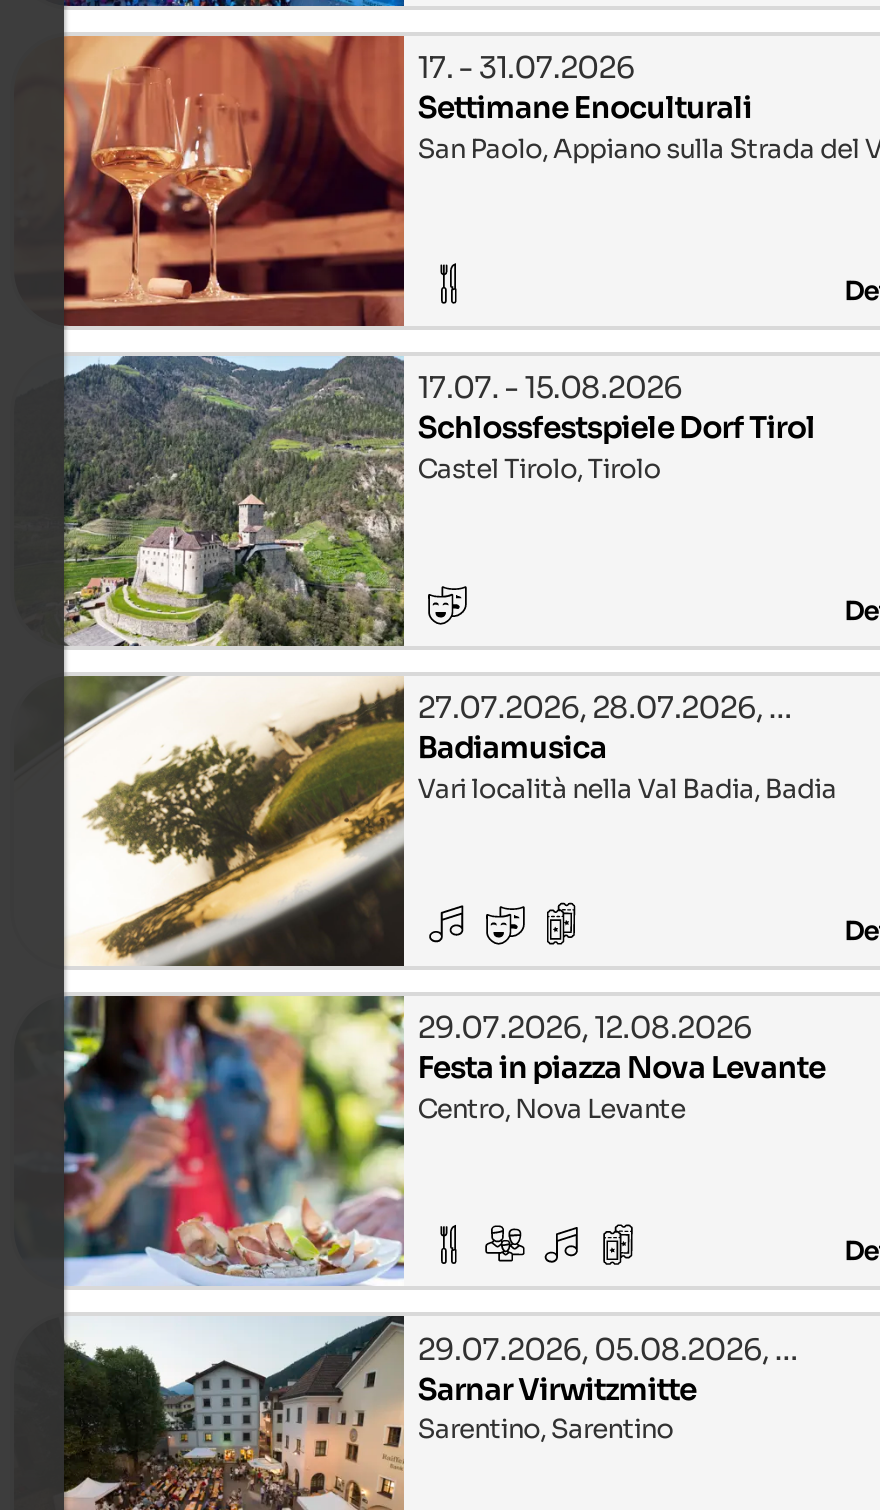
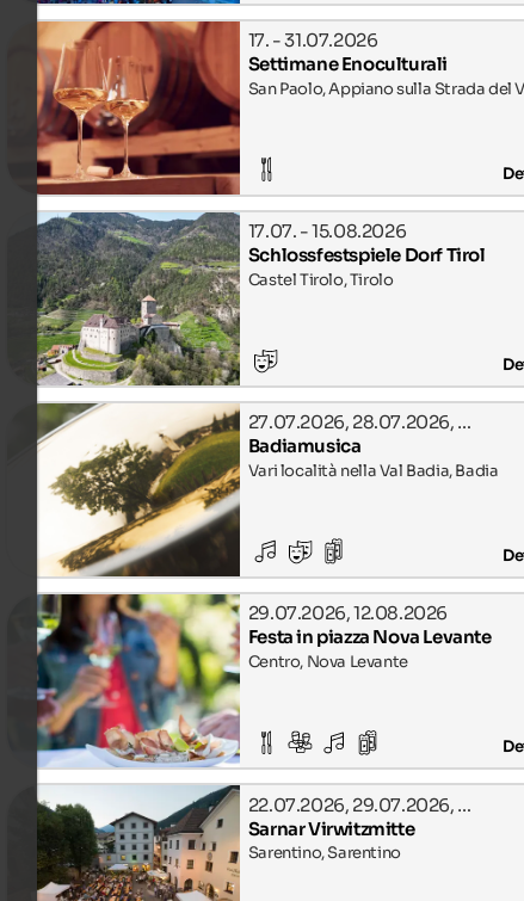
- 29.07.2026, 05.08.2026, …
+ 22.07.2026, 29.07.2026, …
